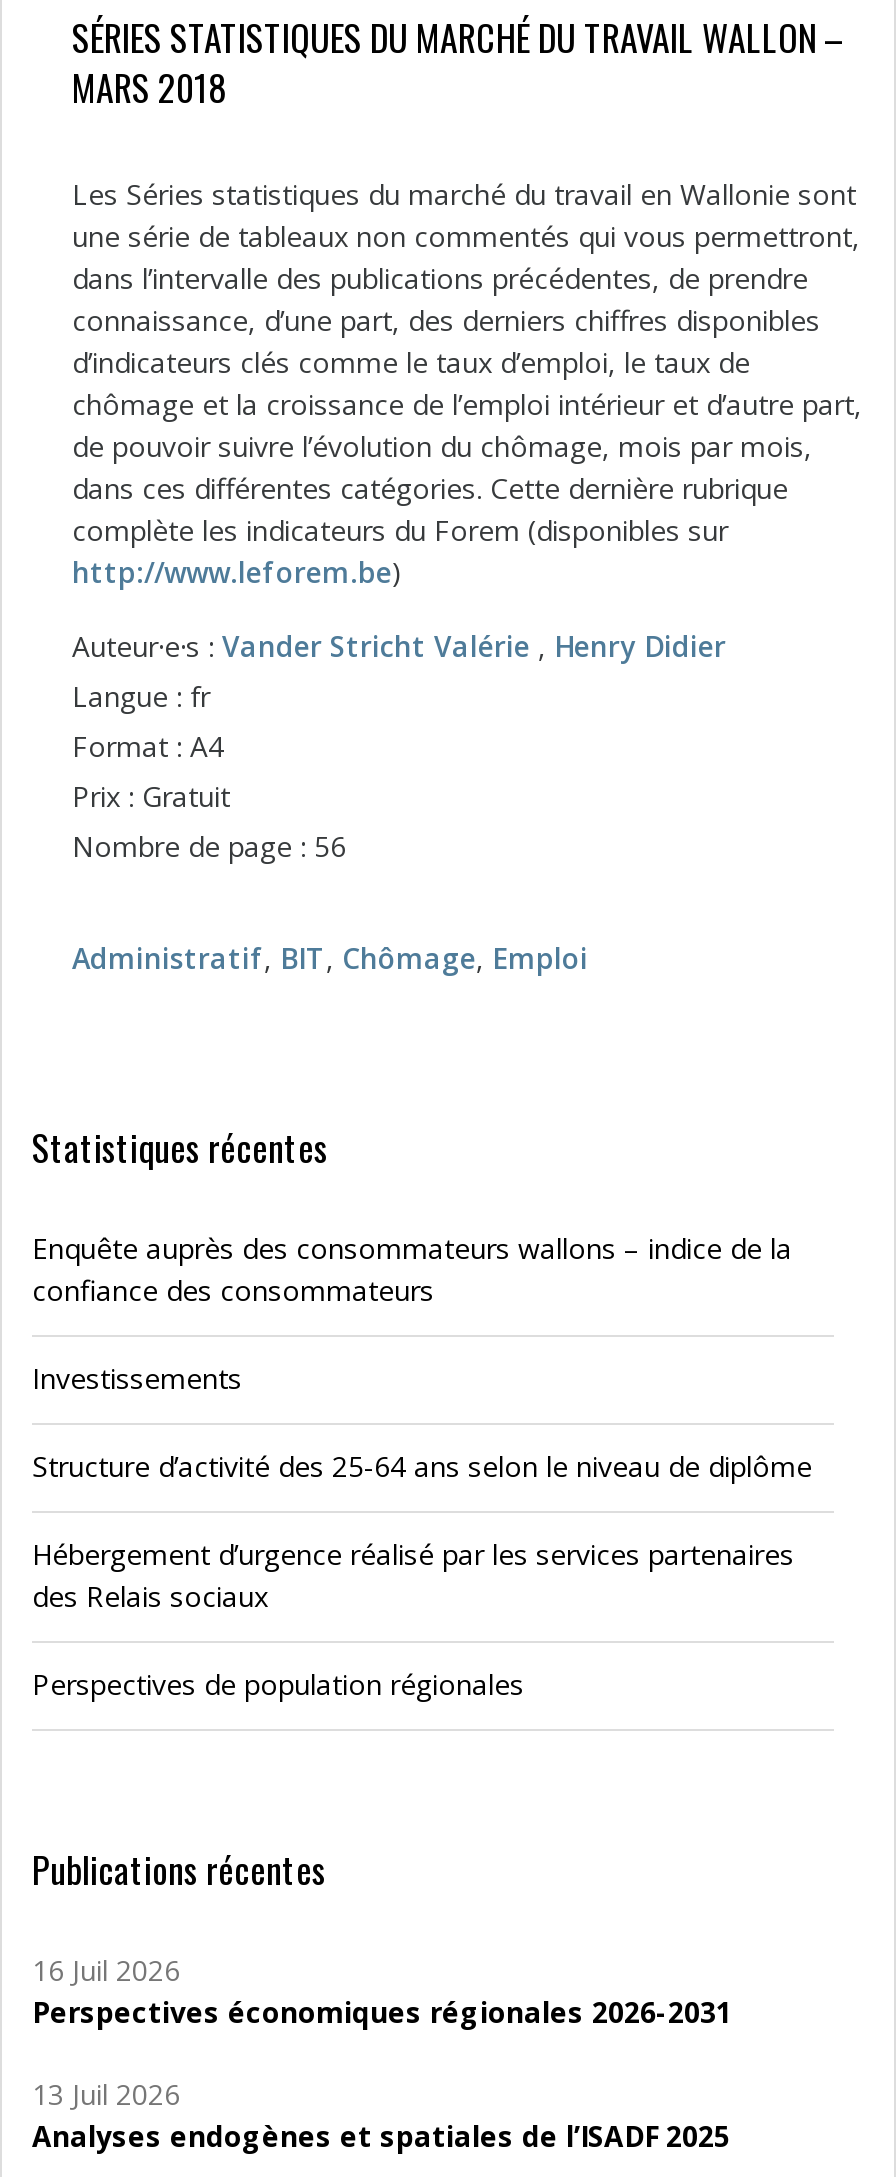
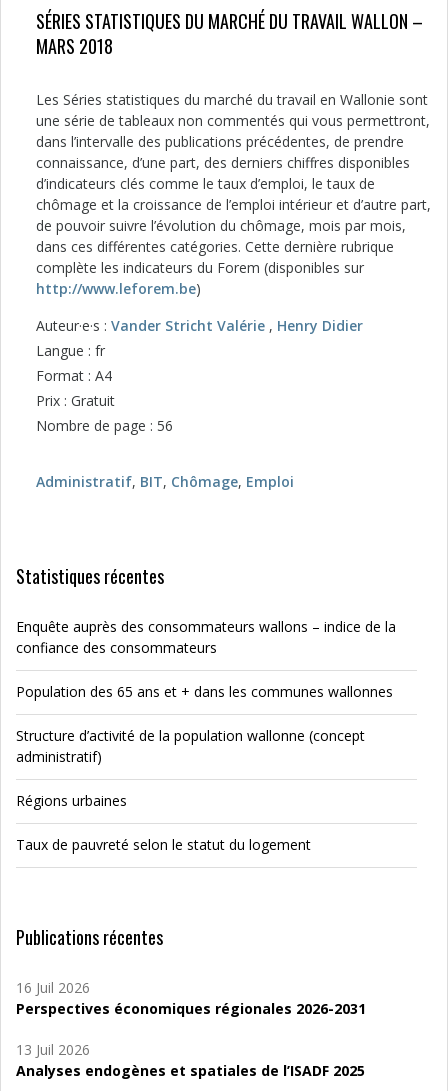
- Investissements
+ Population des 65 ans et + dans les communes wallonnes

- Structure d’activité des 25-64 ans selon le niveau de diplôme
+ Structure d’activité de la population wallonne (concept
+ administratif)

- Hébergement d’urgence réalisé par les services partenaires
- des Relais sociaux
+ Régions urbaines

- Perspectives de population régionales
+ Taux de pauvreté selon le statut du logement
